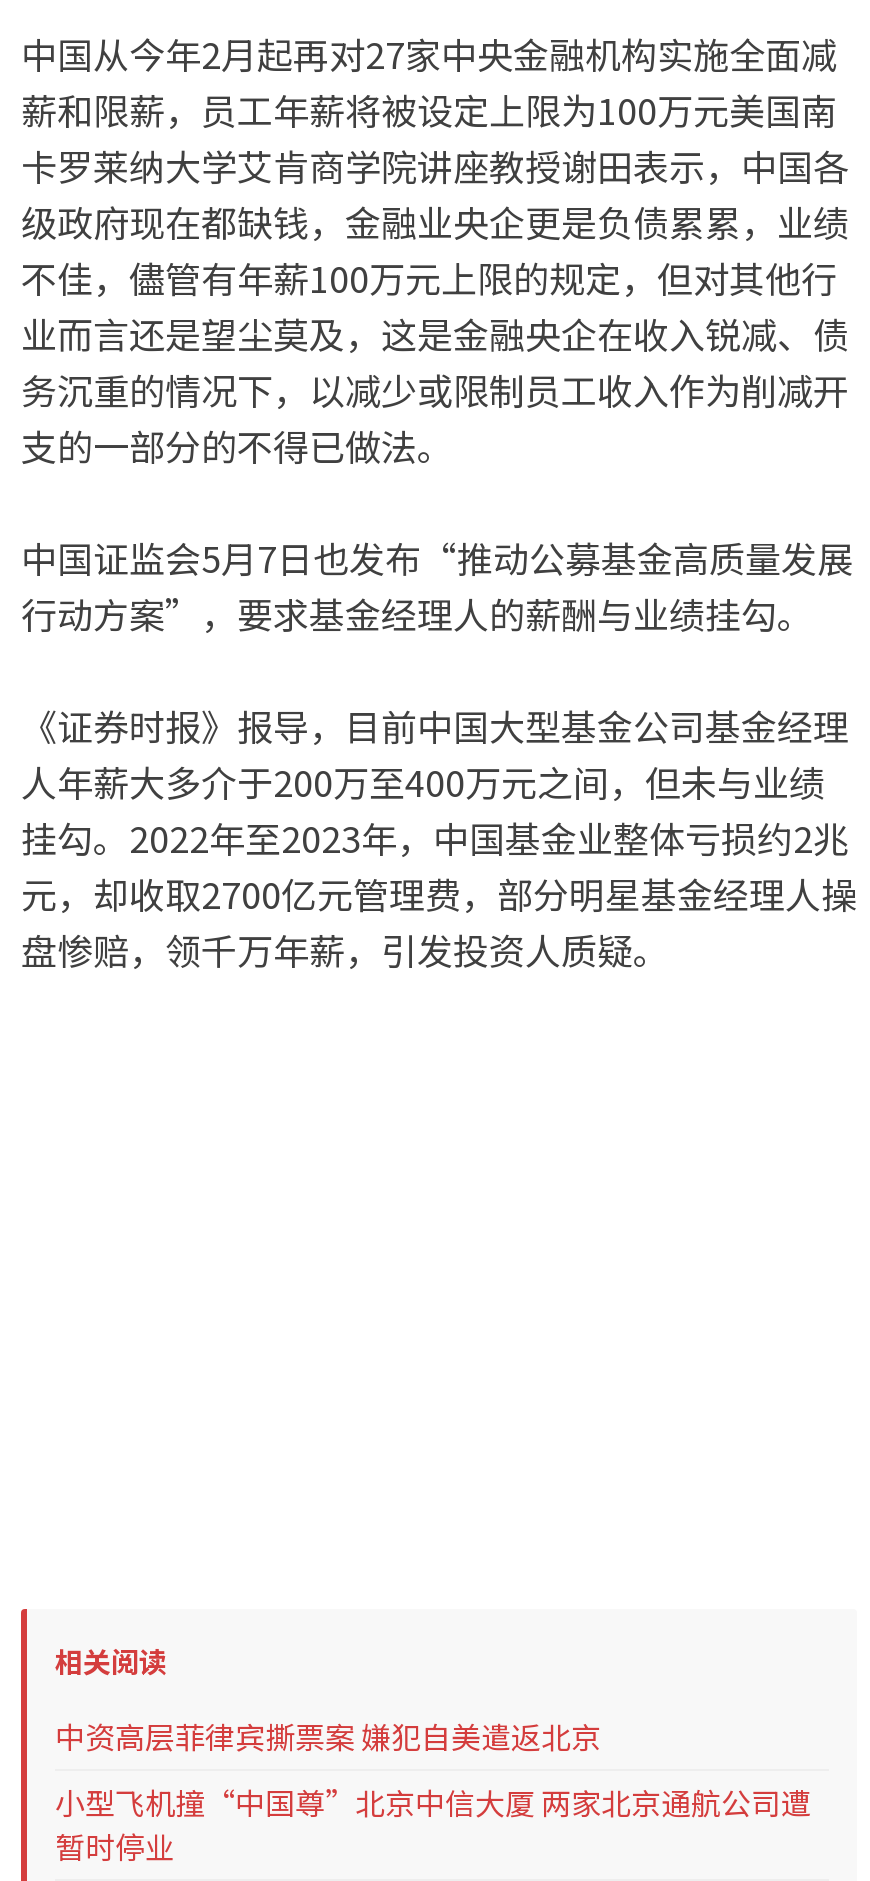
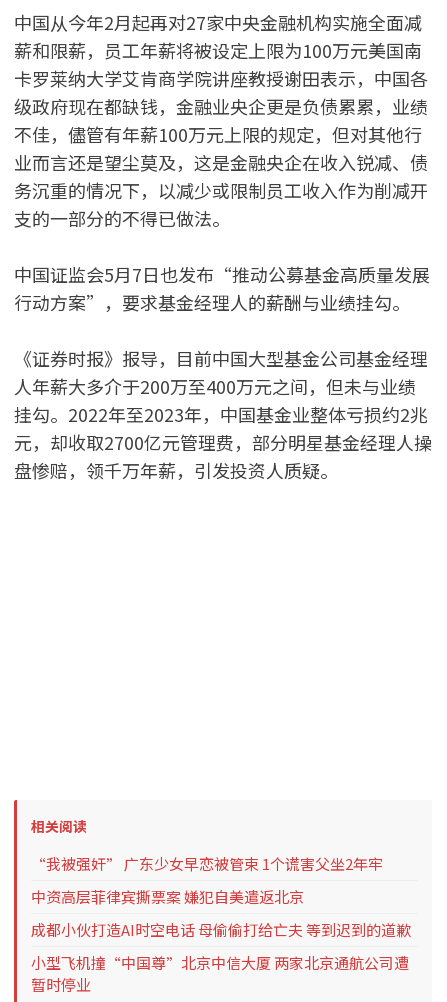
+ “我被强奸” 广东少女早恋被管束 1个谎害父坐2年牢

+ 成都小伙打造AI时空电话 母偷偷打给亡夫 等到迟到的道歉
